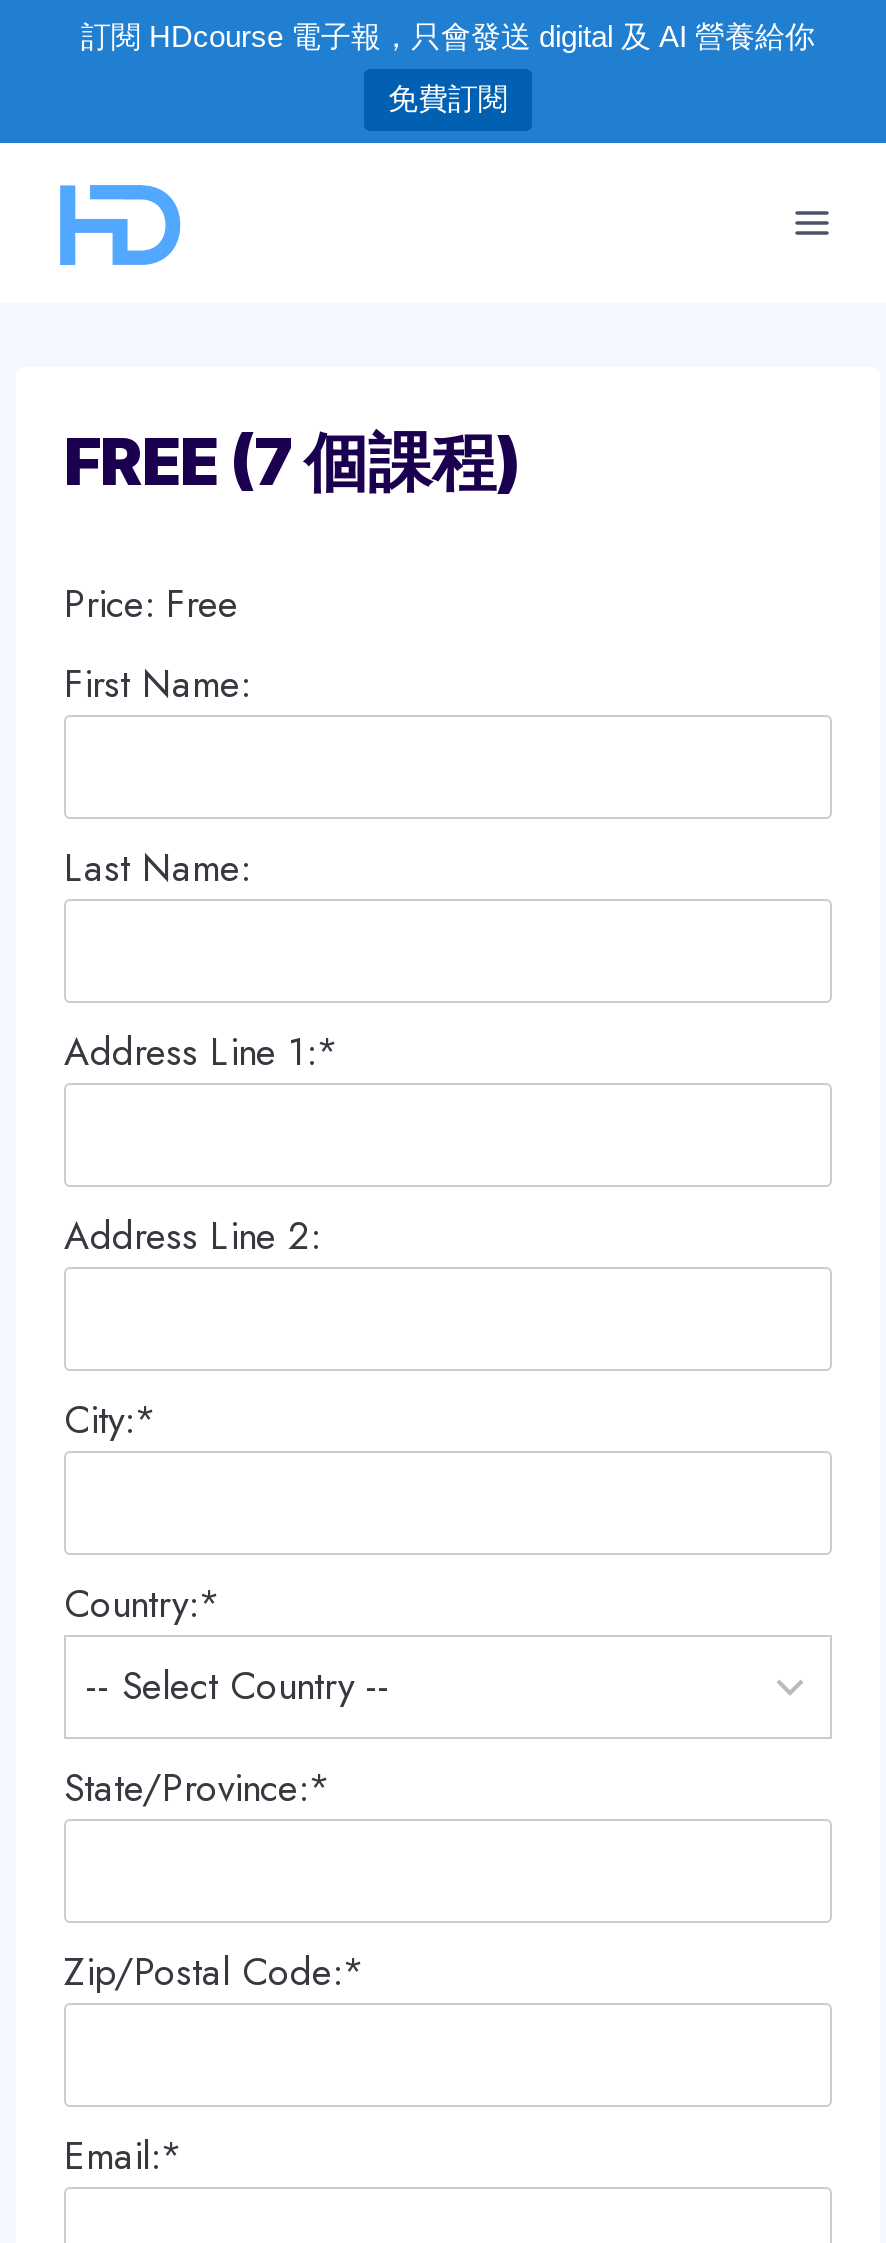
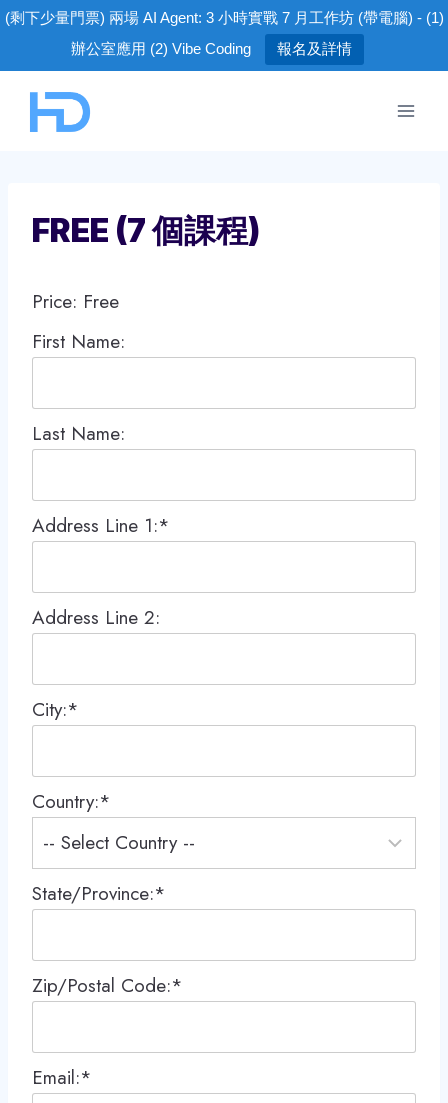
- 訂閱 HDcourse 電子報，只會發送 digital 及 AI 營養給你
+ (剩下少量門票) 兩場 AI Agent: 3 小時實戰 7 月工作坊 (帶電腦) - (1)

- 免費訂閱
+ 辦公室應用 (2) Vibe Coding
+ 報名及詳情
